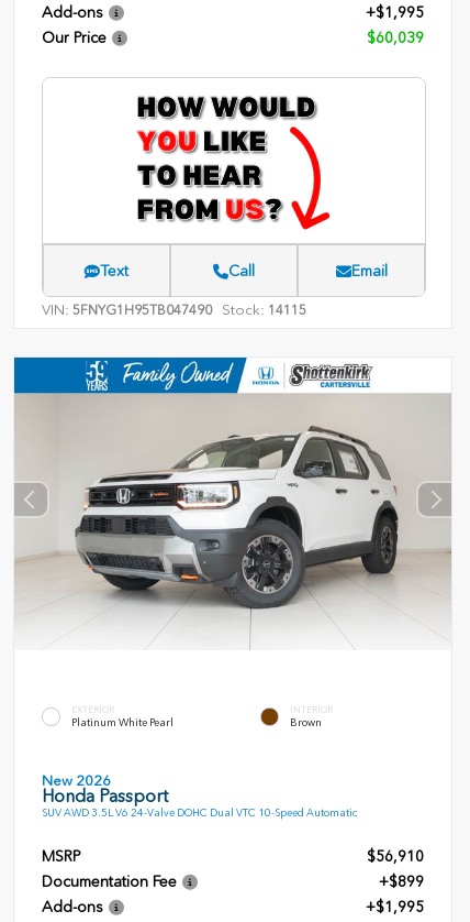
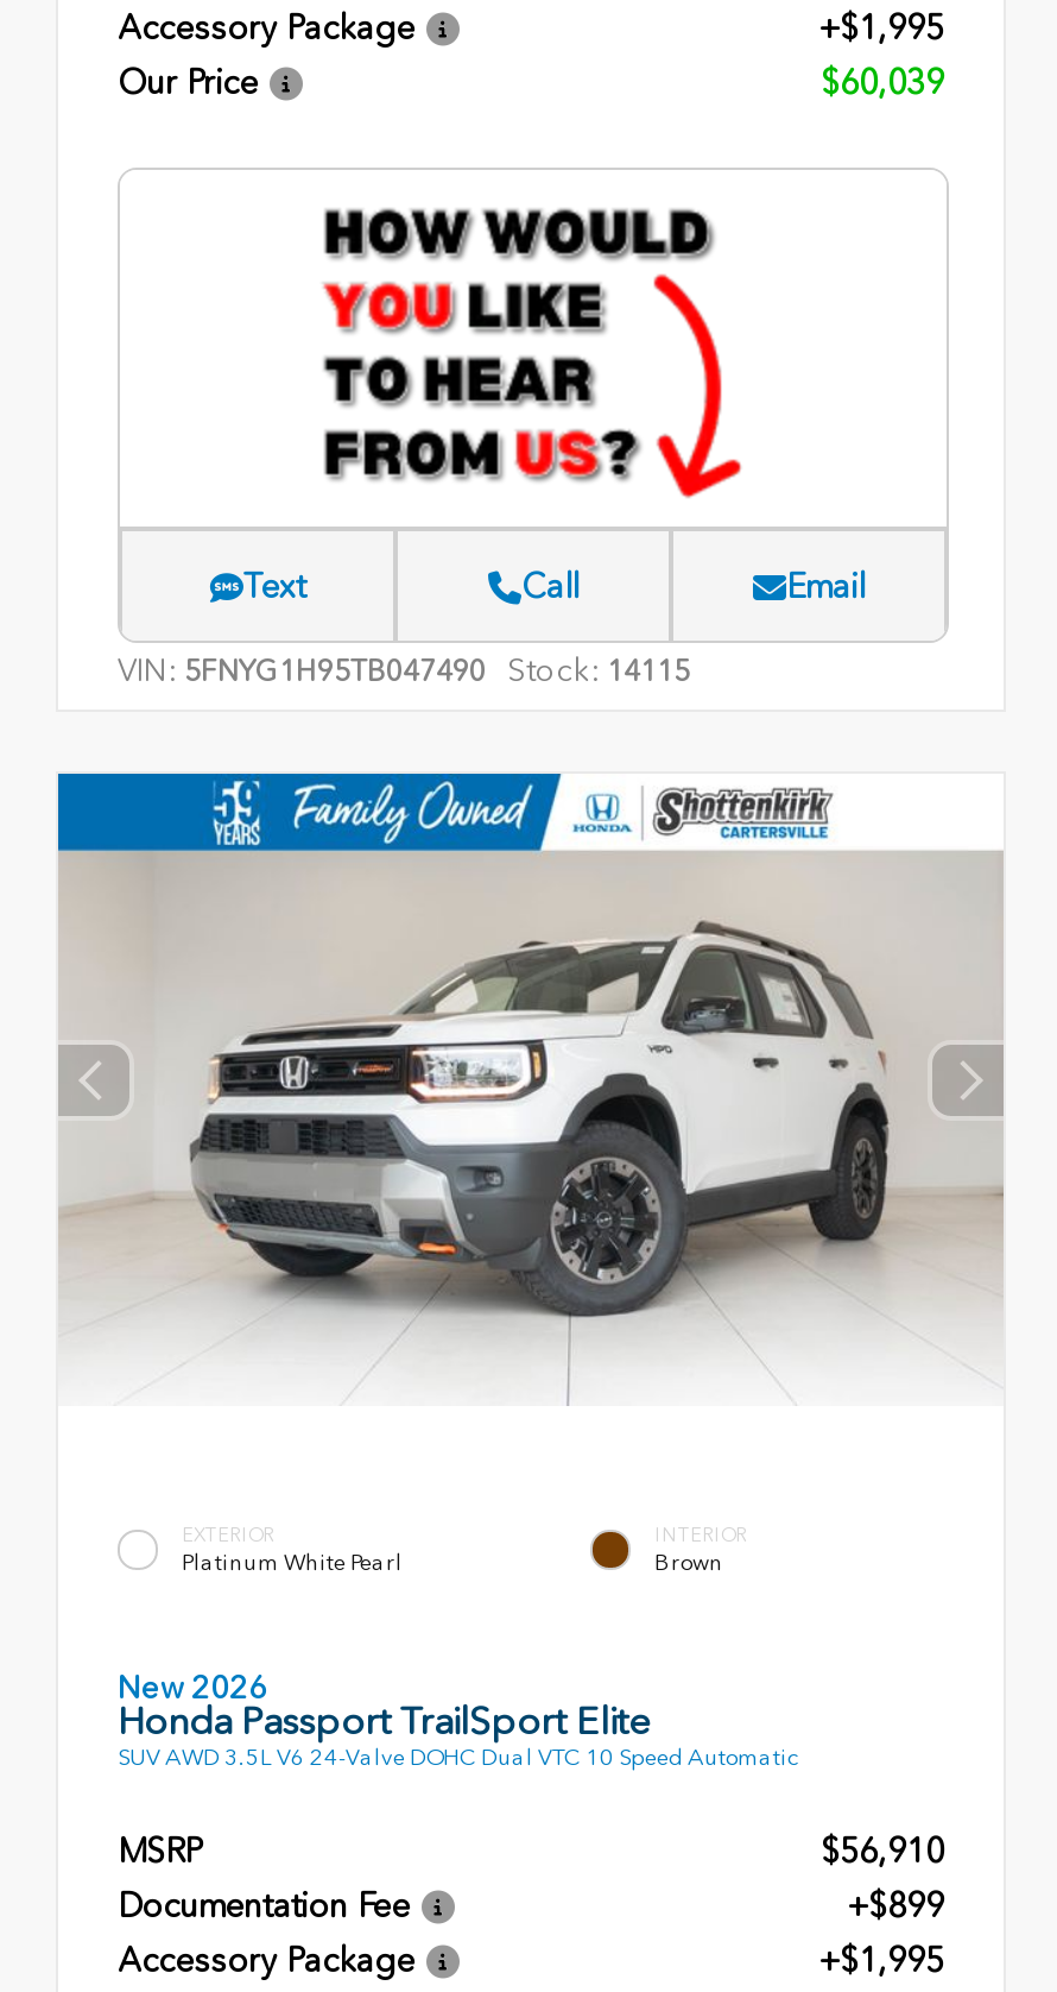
- Add-ons
+ Accessory Package

- Honda Passport
- SUV AWD 3.5L V6 24-Valve DOHC Dual VTC 10-Speed Automatic
+ Honda Passport TrailSport Elite
+ SUV AWD 3.5L V6 24-Valve DOHC Dual VTC 10 Speed Automatic

- Add-ons
+ Accessory Package
